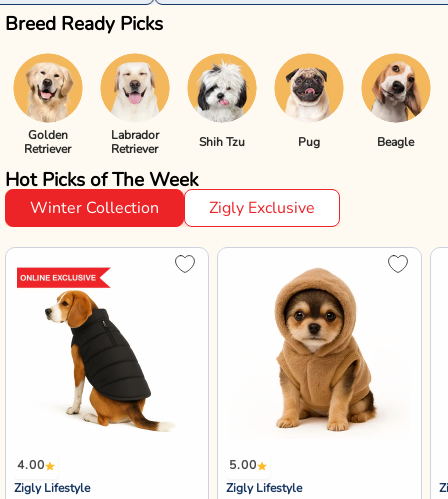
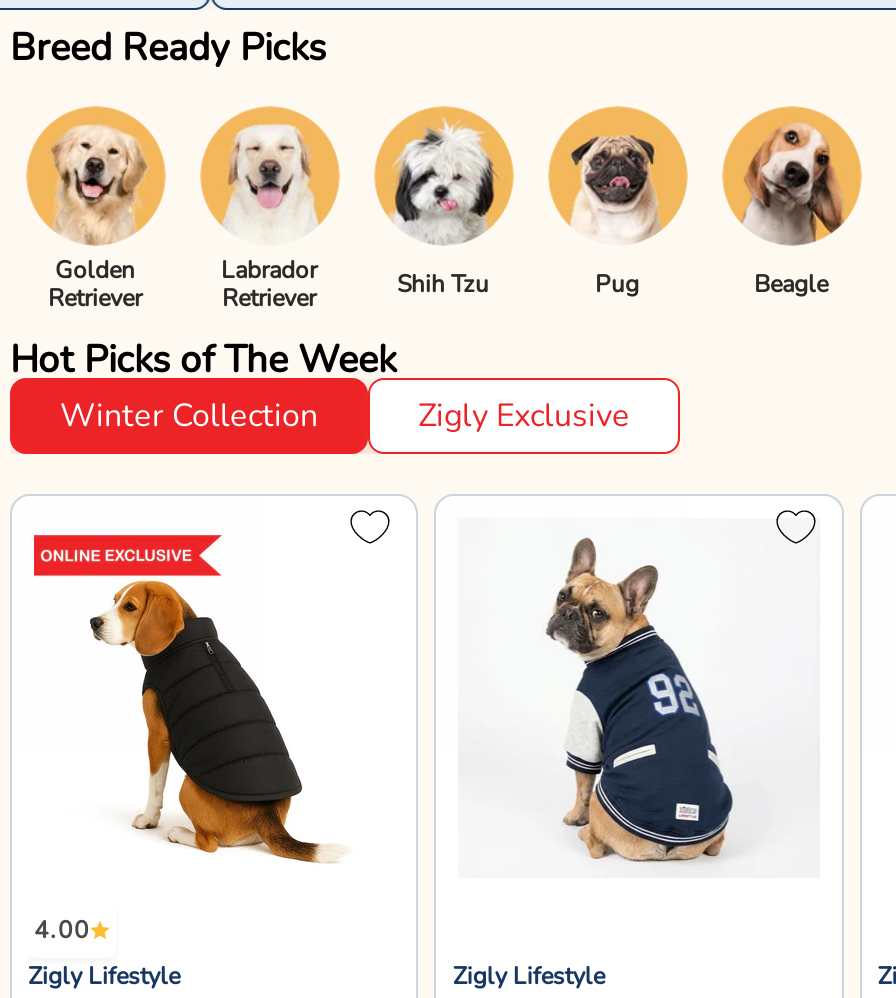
- [image]
+ [image]

- 5.00
